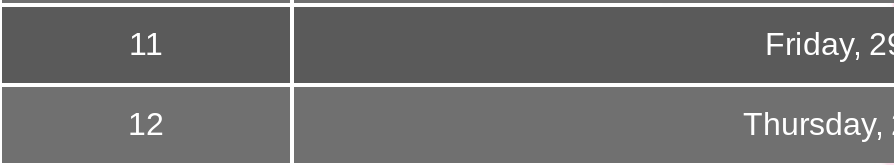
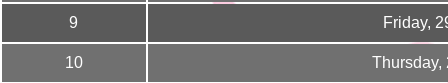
- 11
+ 9

- 12
+ 10
